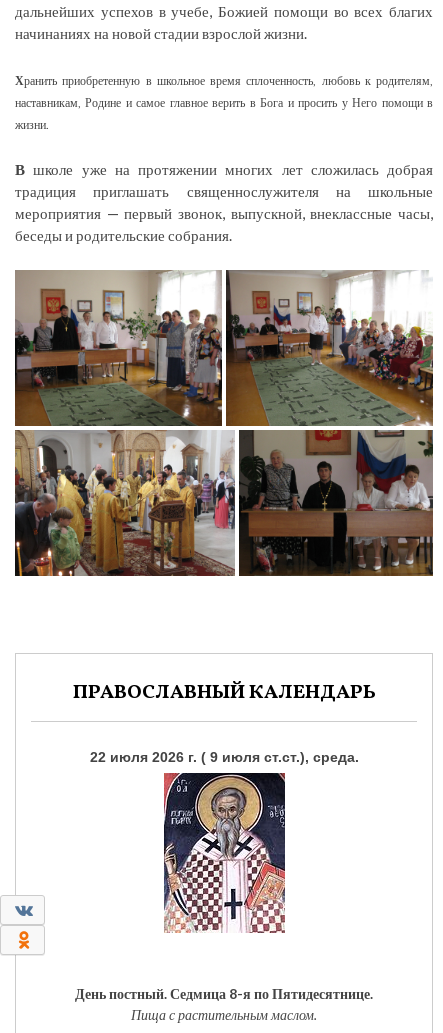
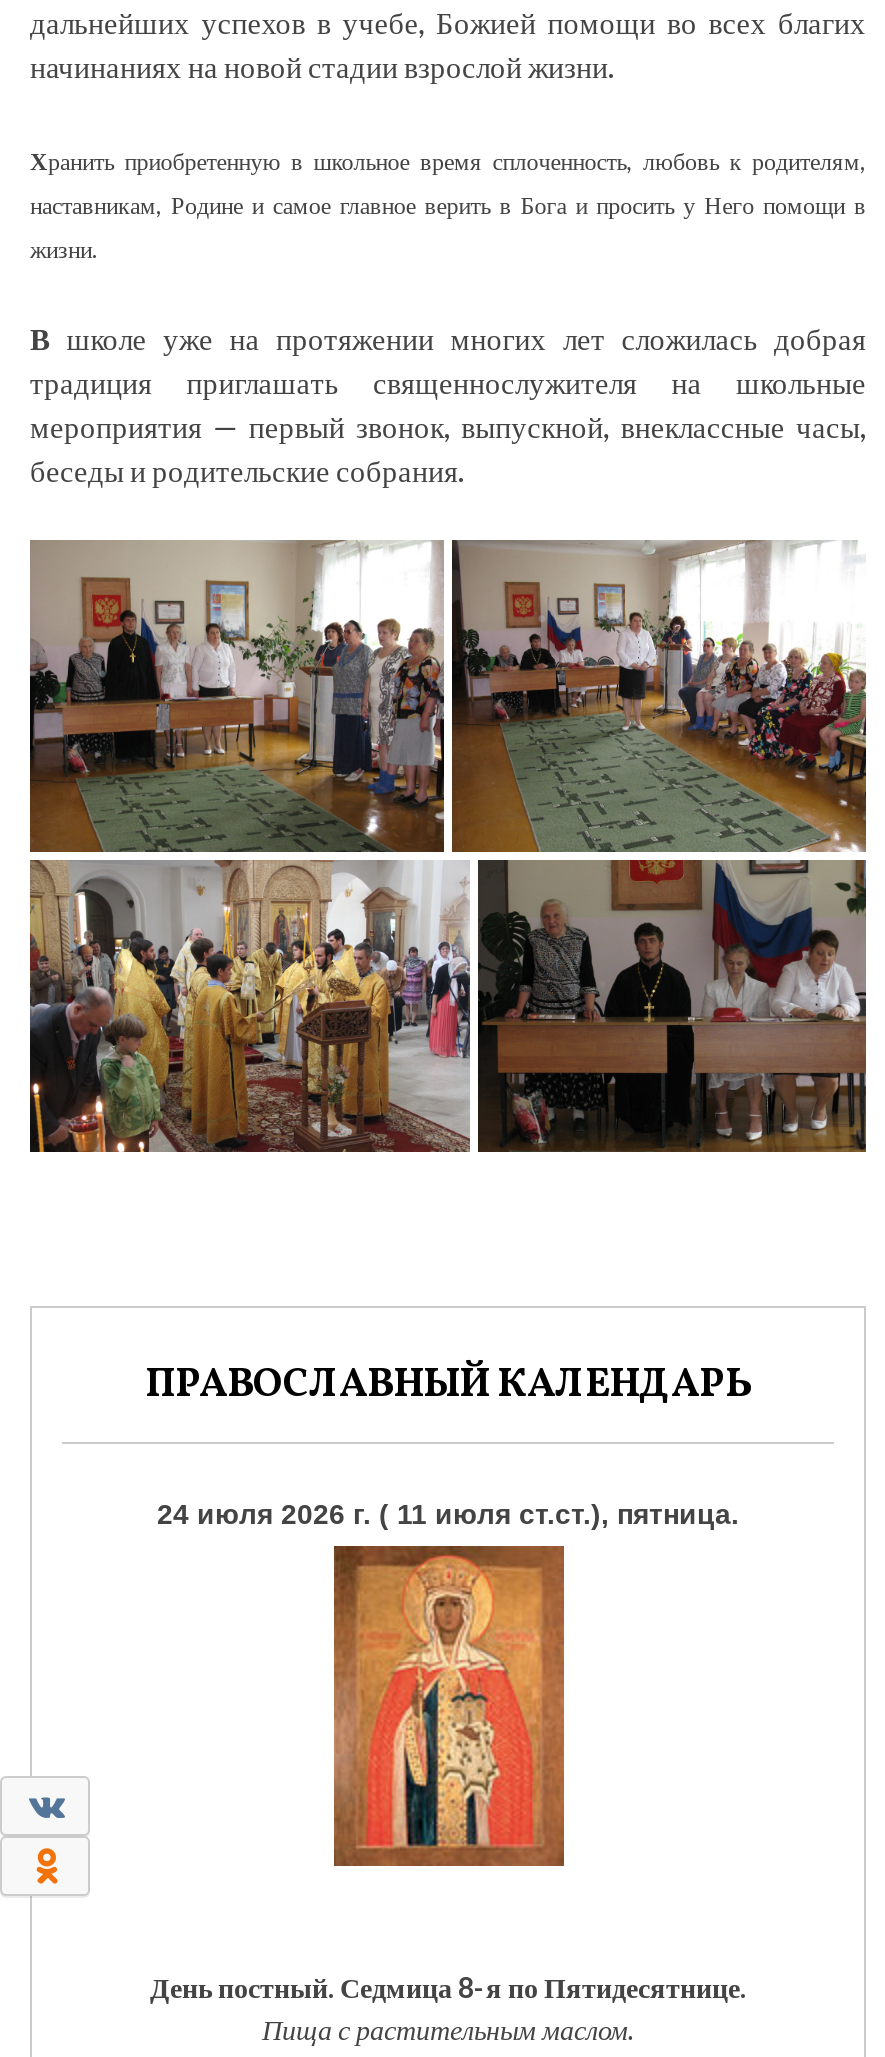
- 22 июля 2026 г. ( 9 июля ст.ст.), среда.
+ 24 июля 2026 г. ( 11 июля ст.ст.), пятница.

- [image]
+ [image]
